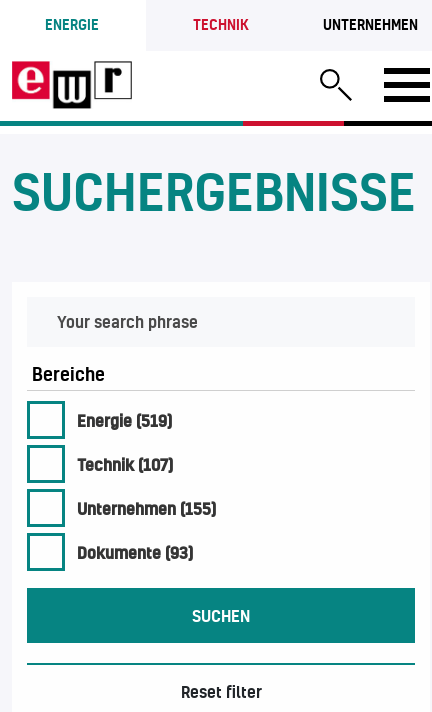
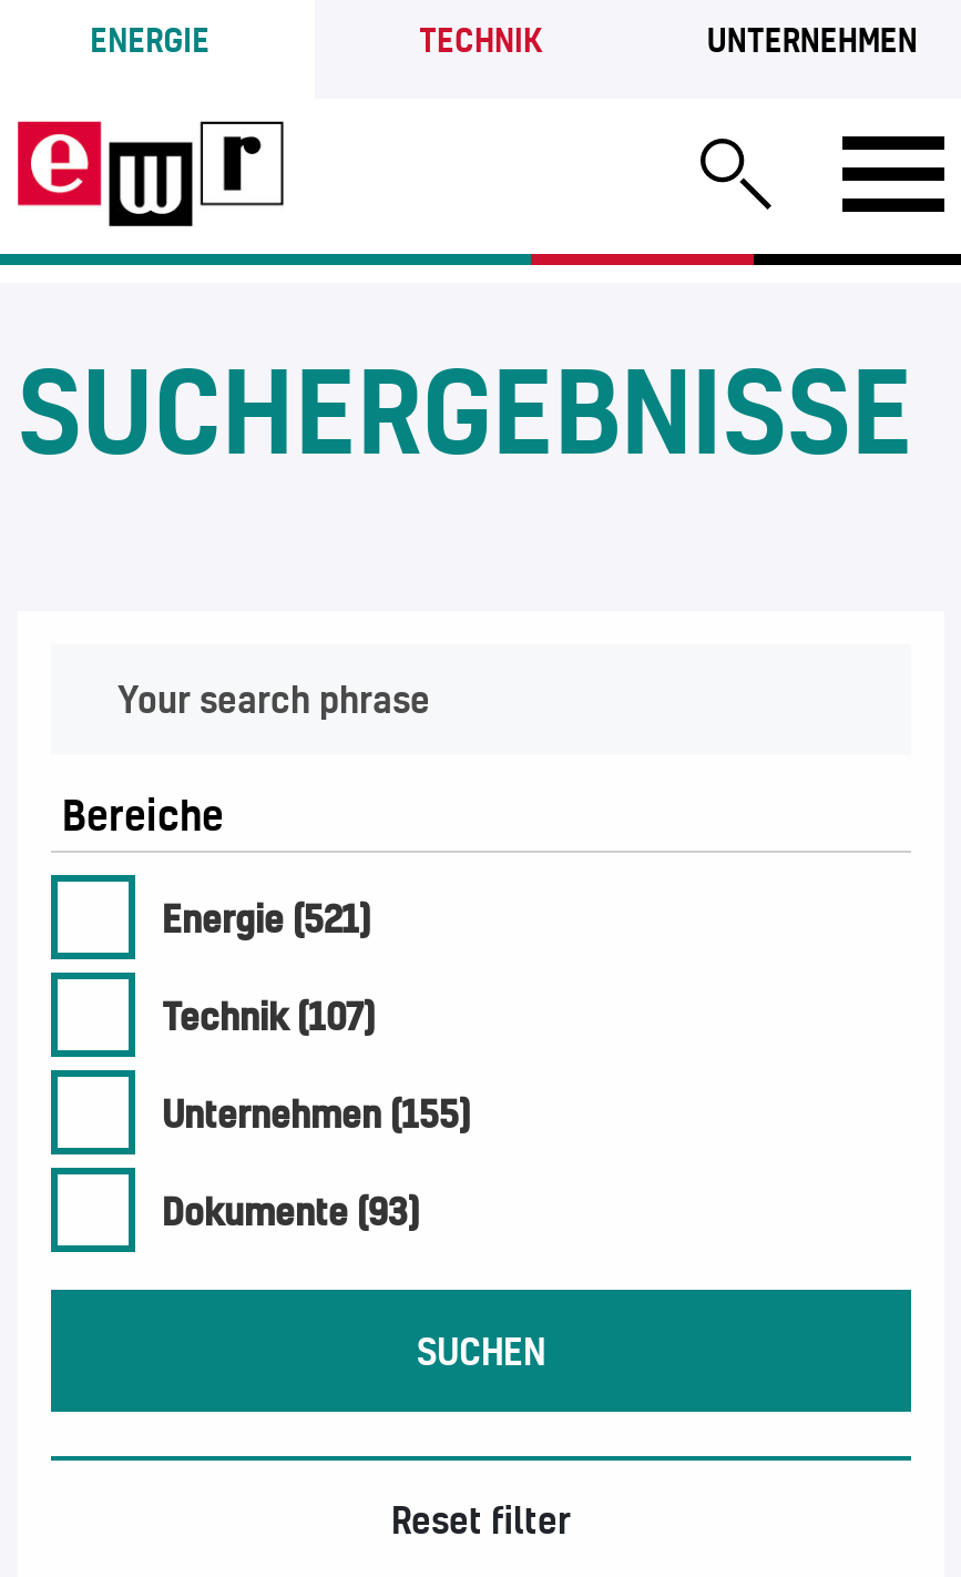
- Energie (519)
+ Energie (521)
